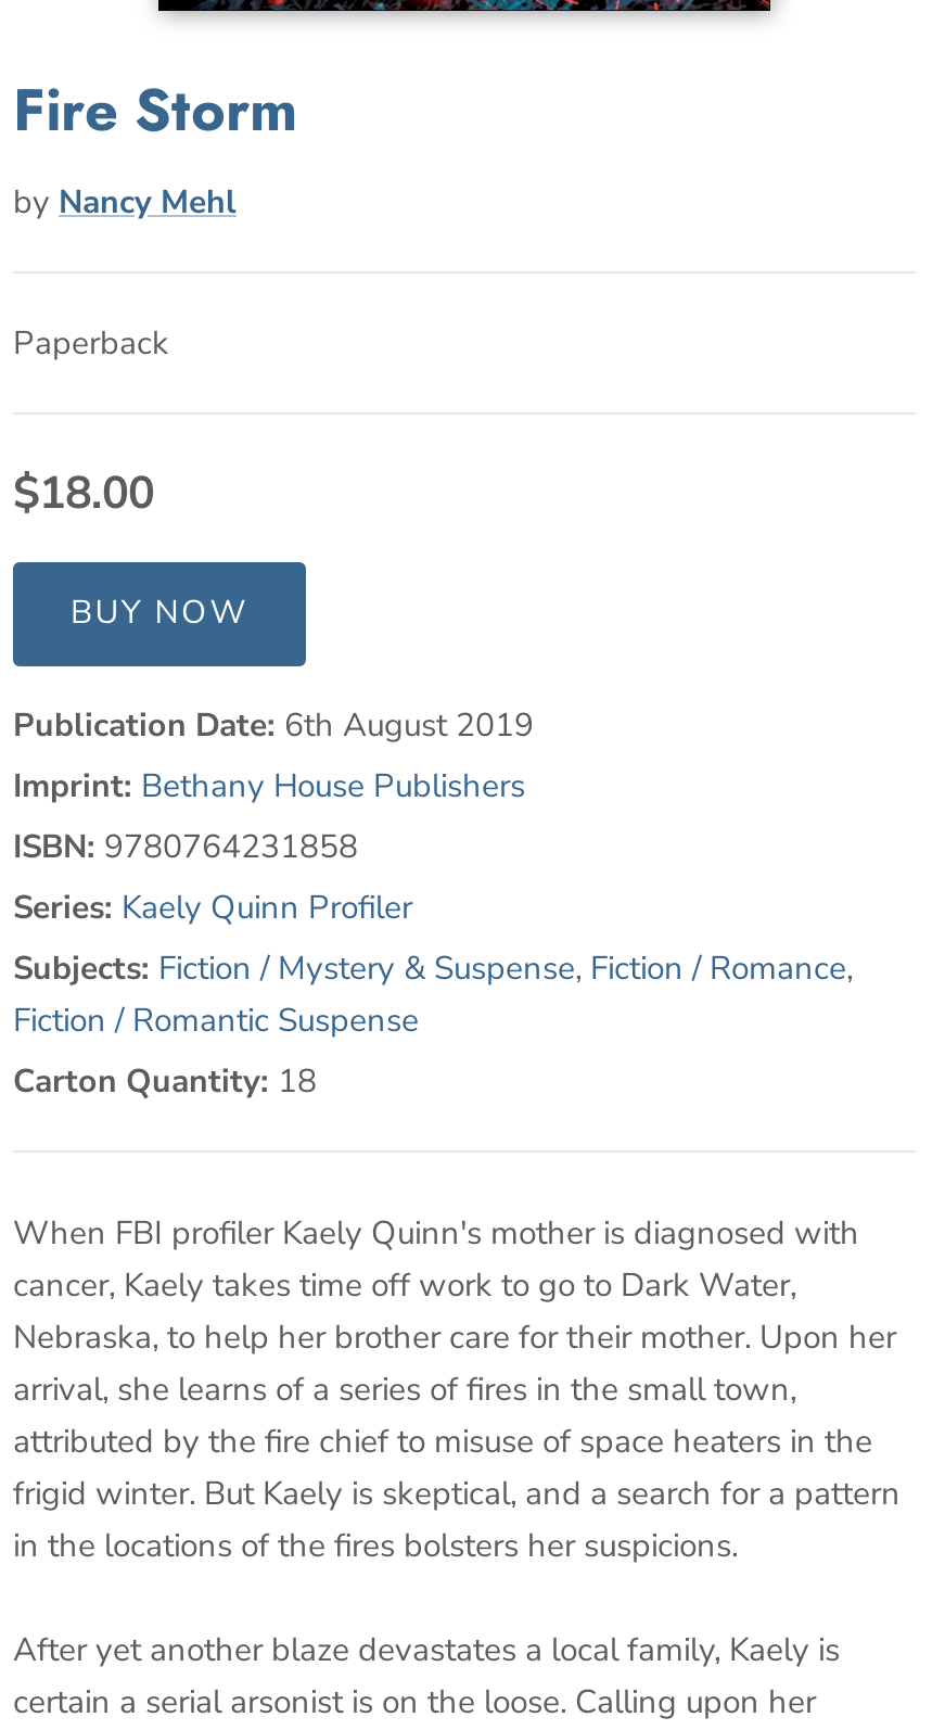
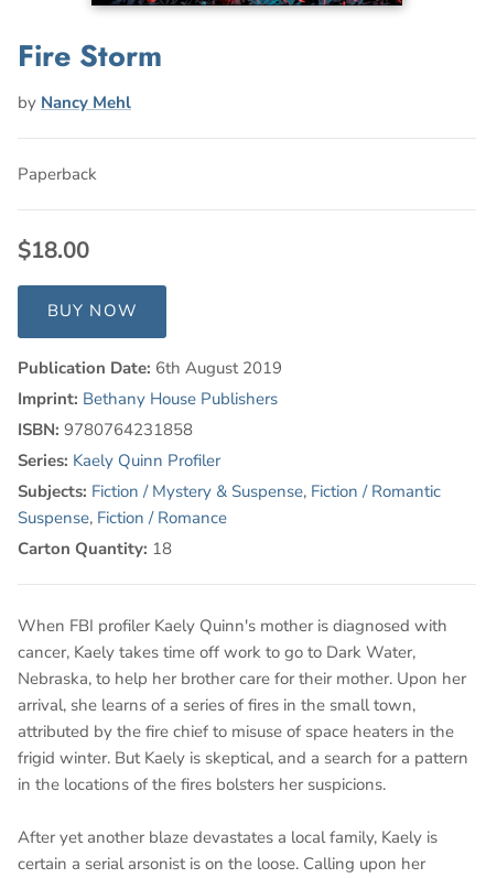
- Subjects: Fiction / Mystery & Suspense, Fiction / Romance,
- Fiction / Romantic Suspense
+ Subjects: Fiction / Mystery & Suspense, Fiction / Romantic
+ Suspense, Fiction / Romance
